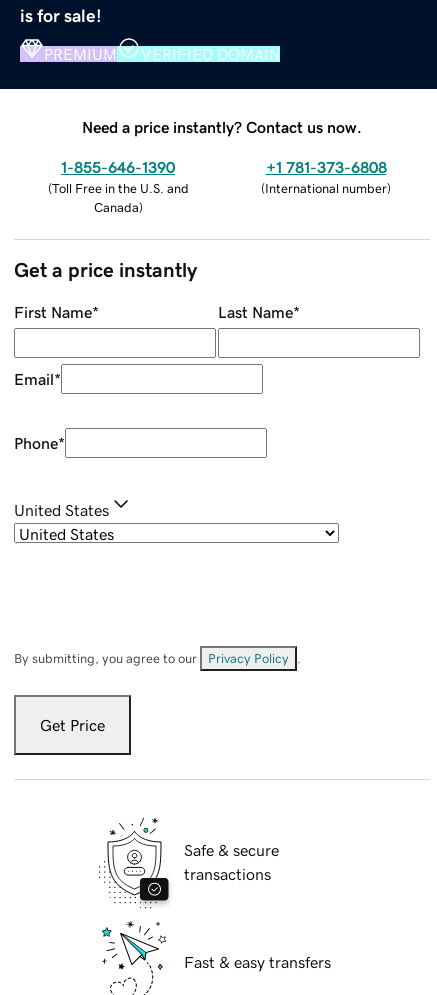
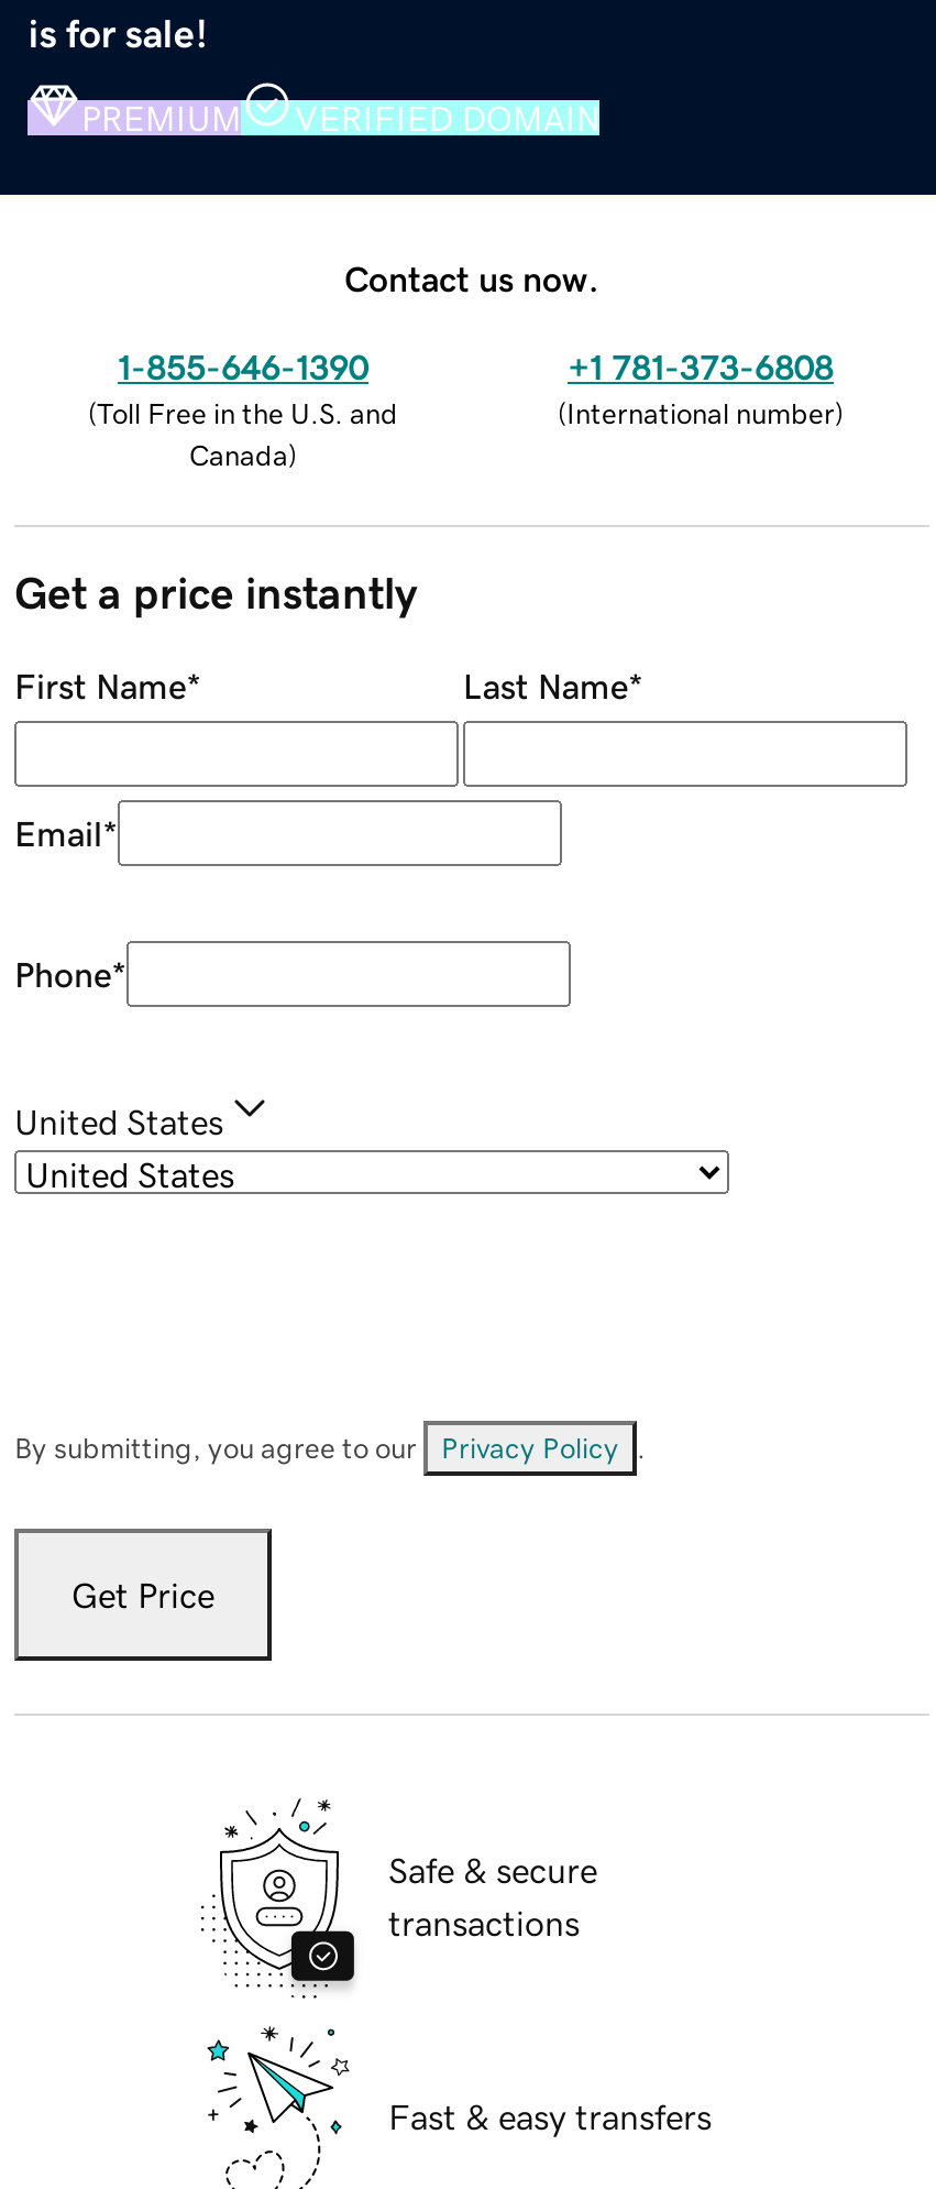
- Need a price instantly? Contact us now.
+ Contact us now.
